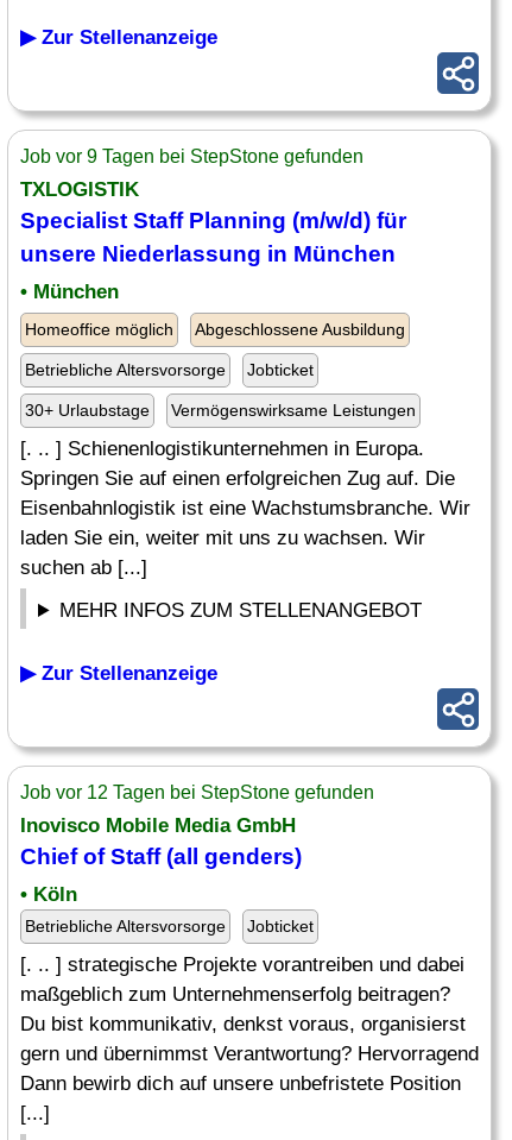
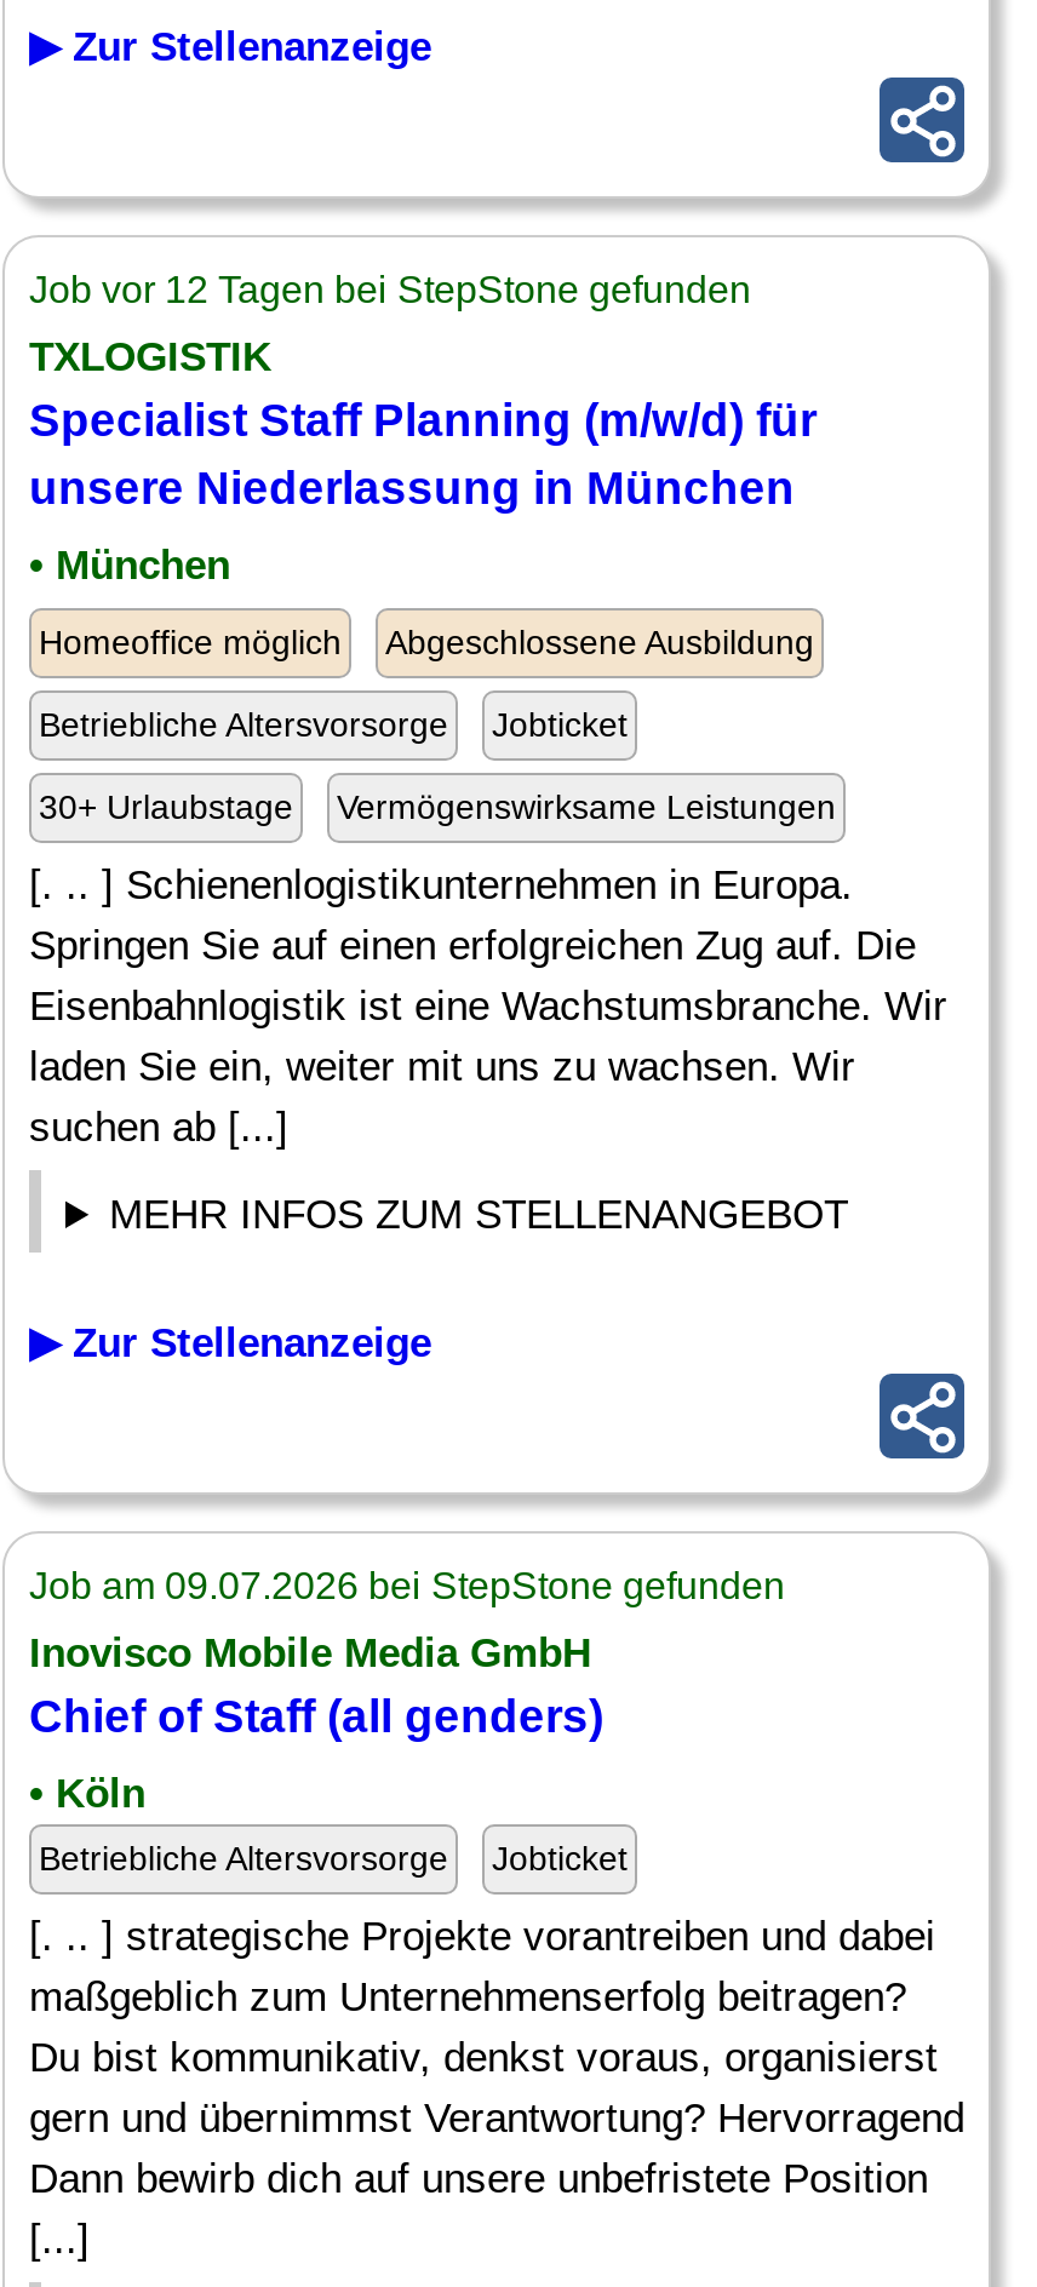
- Job vor 9 Tagen bei StepStone gefunden

+ Job am 09.07.2026 bei StepStone gefunden

moved up: Job vor 12 Tagen bei StepStone gefunden
